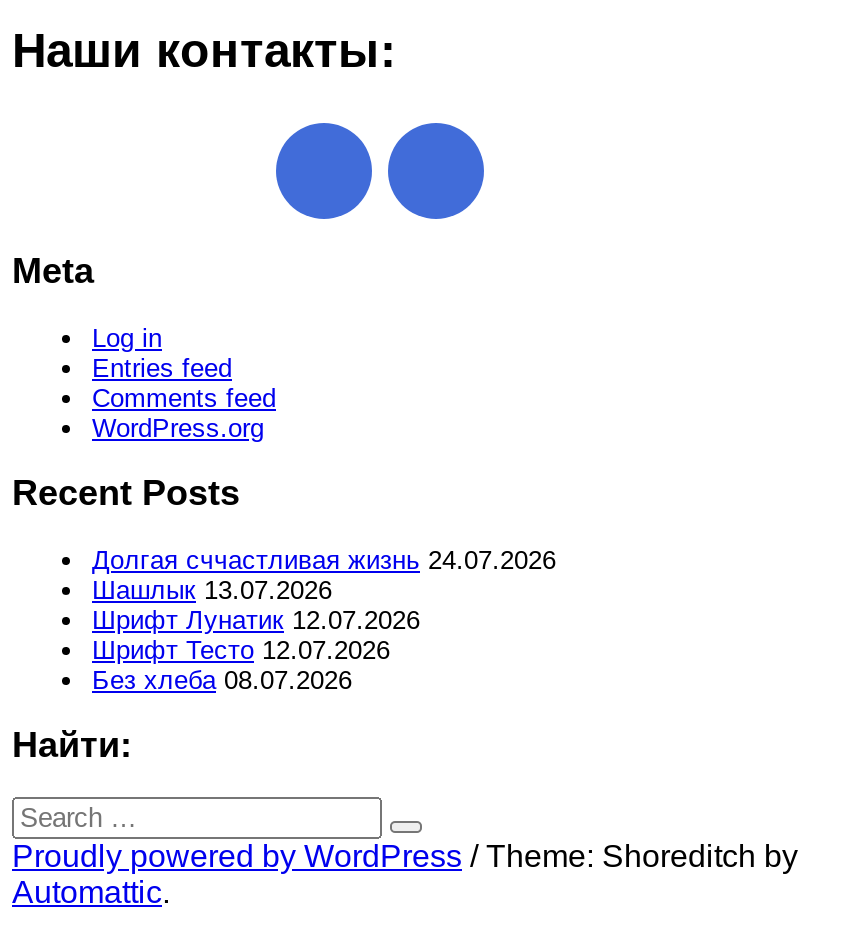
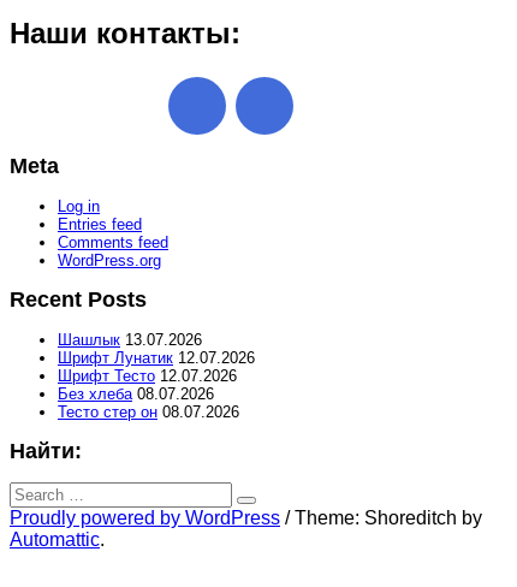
- Долгая сччастливая жизнь 24.07.2026

+ Тесто стер он 08.07.2026
